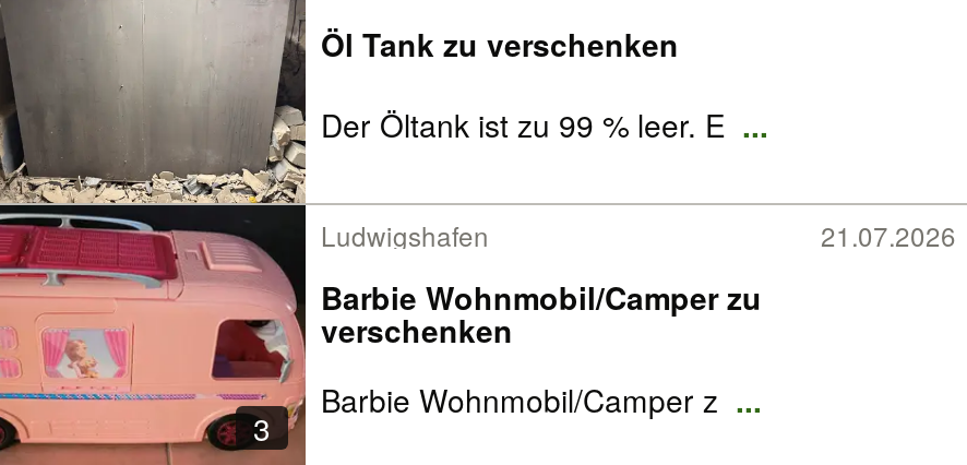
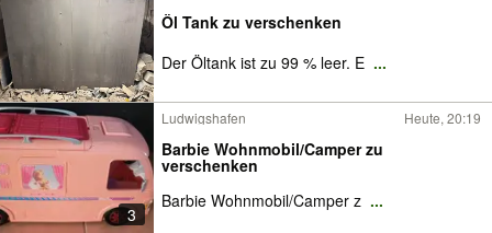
- 21.07.2026
+ Heute, 20:19
